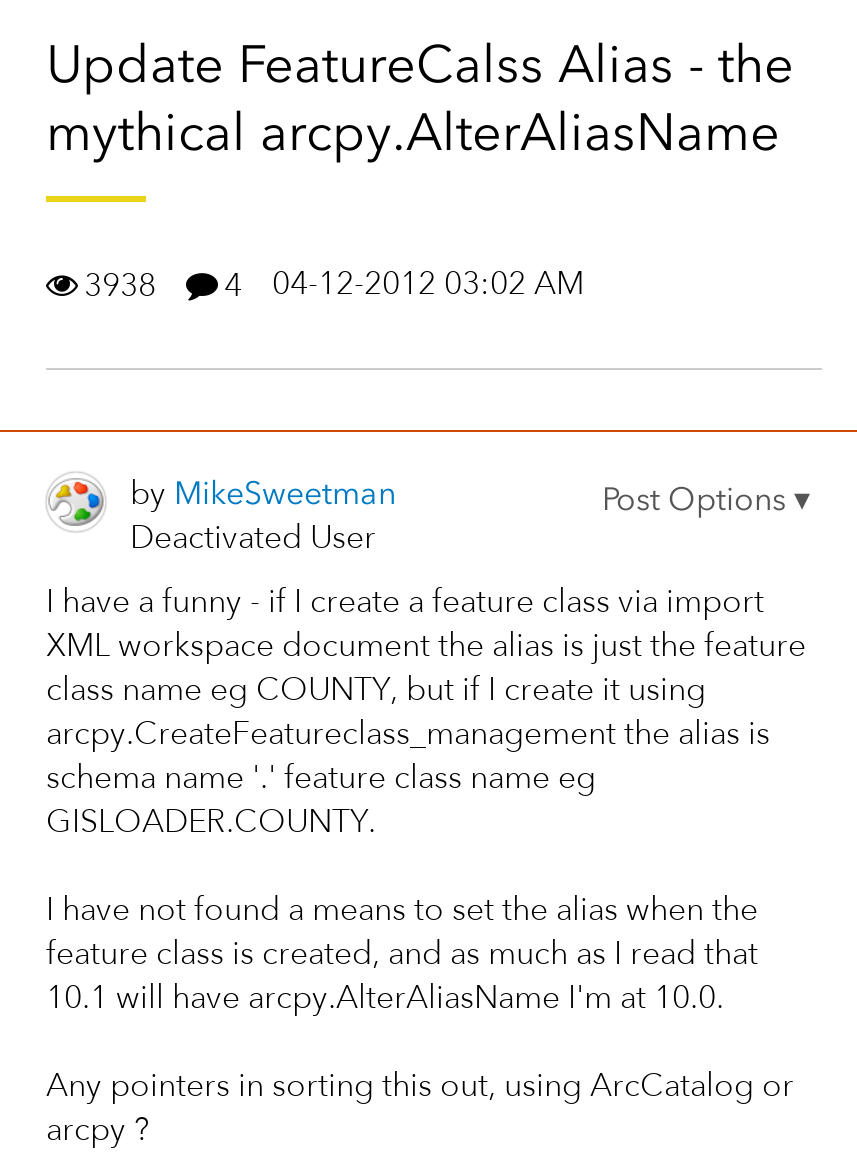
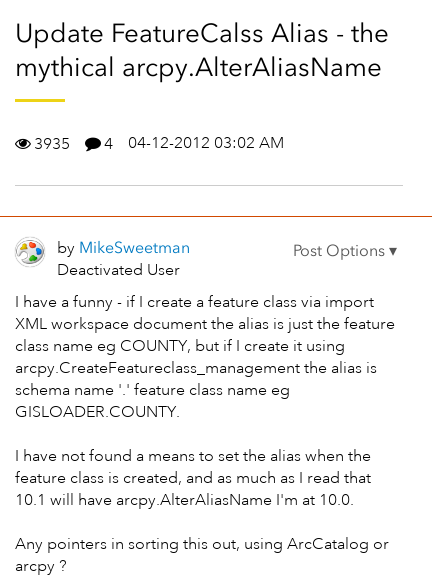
- 3938 4 04-12-2012 03:02 AM
+ 3935 4 04-12-2012 03:02 AM
